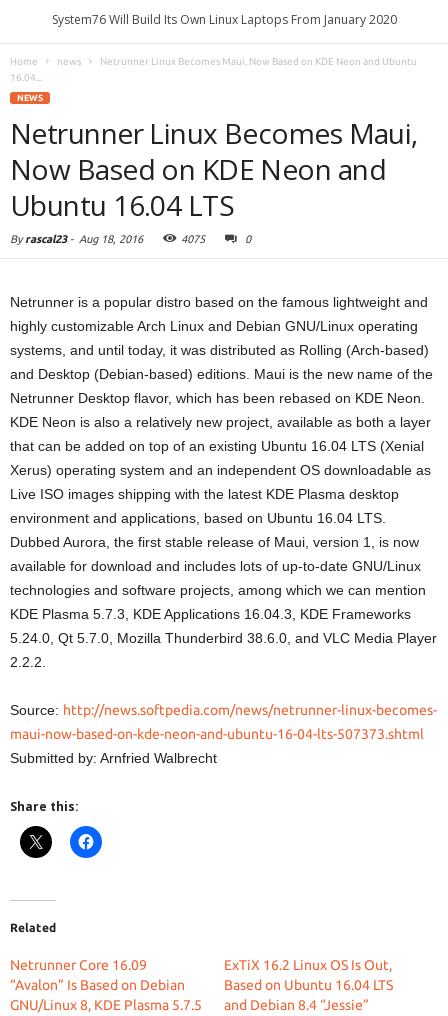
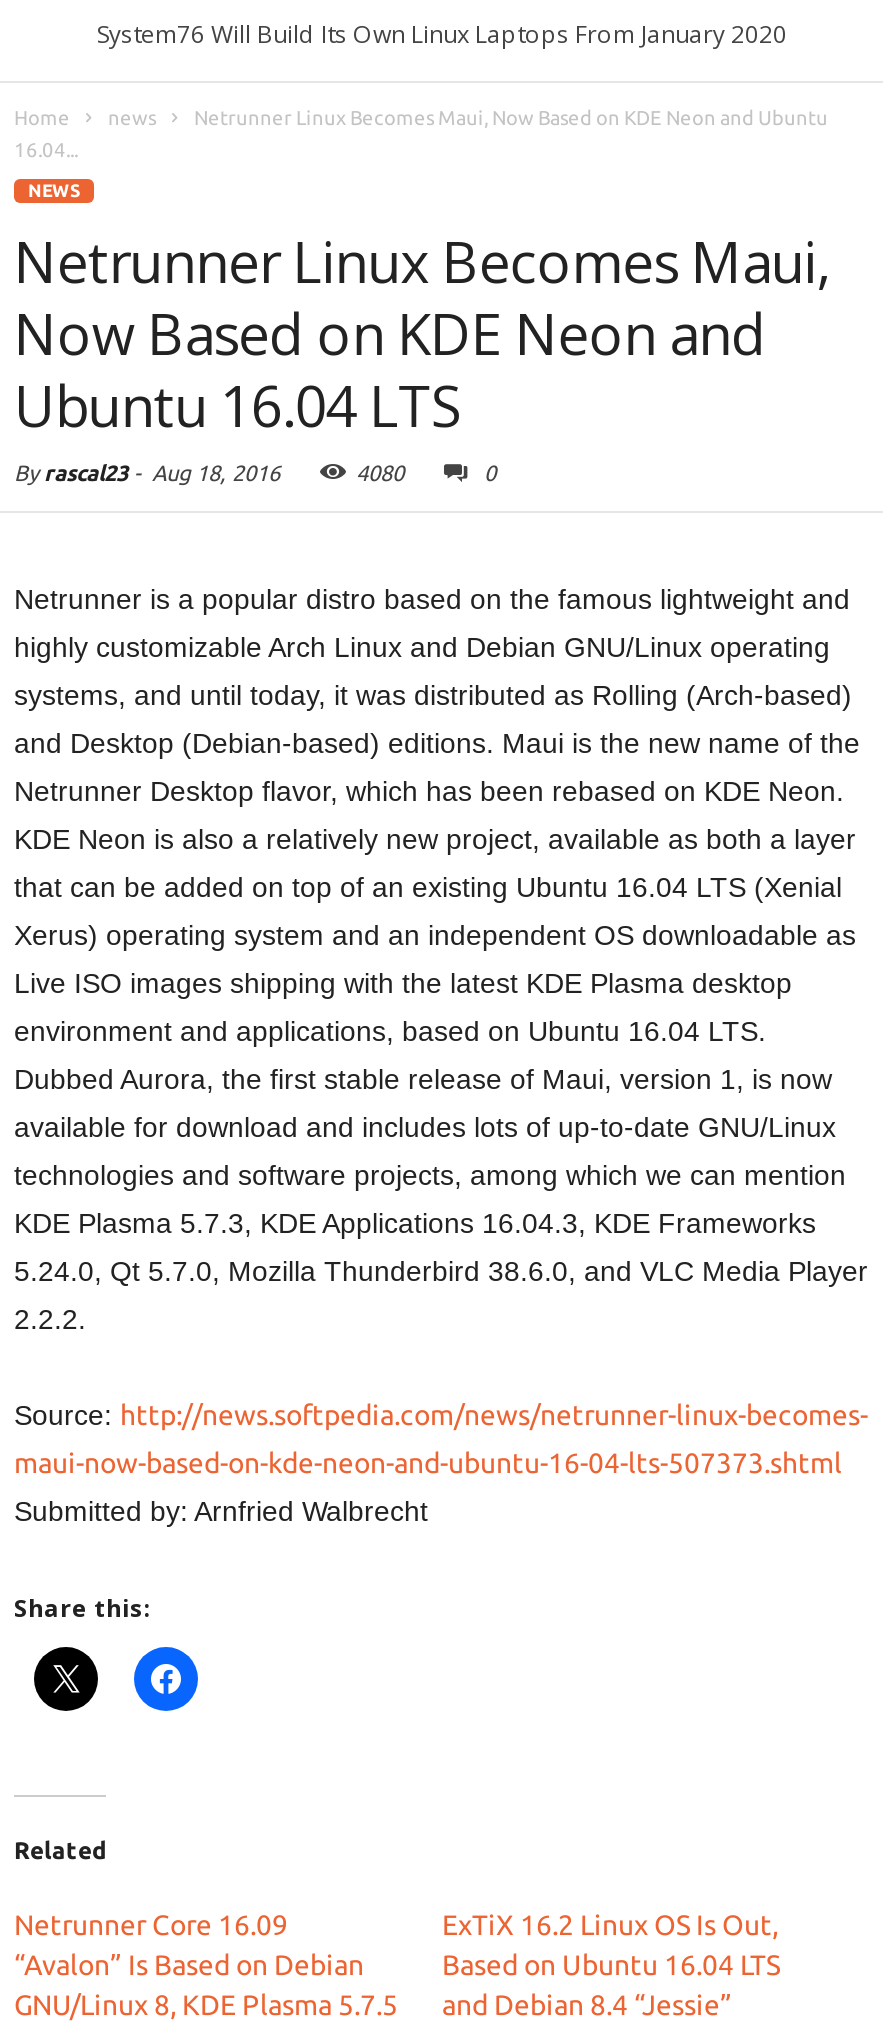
- 4075
+ 4080
